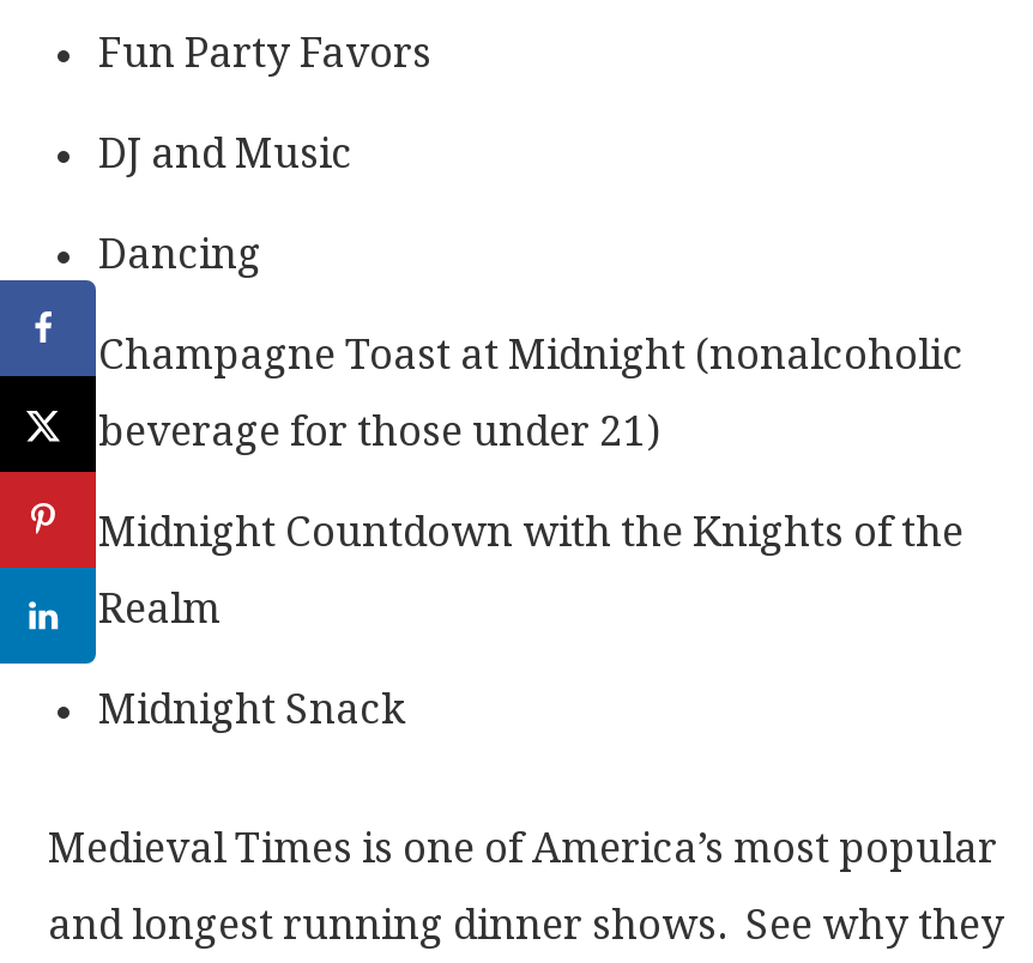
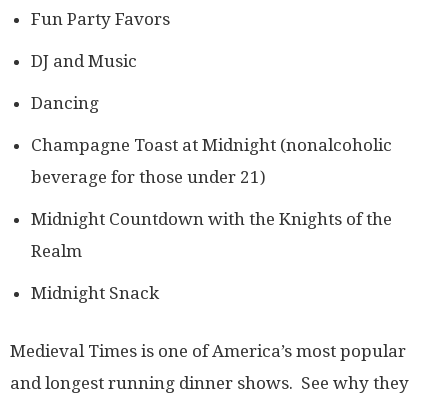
- [image]
